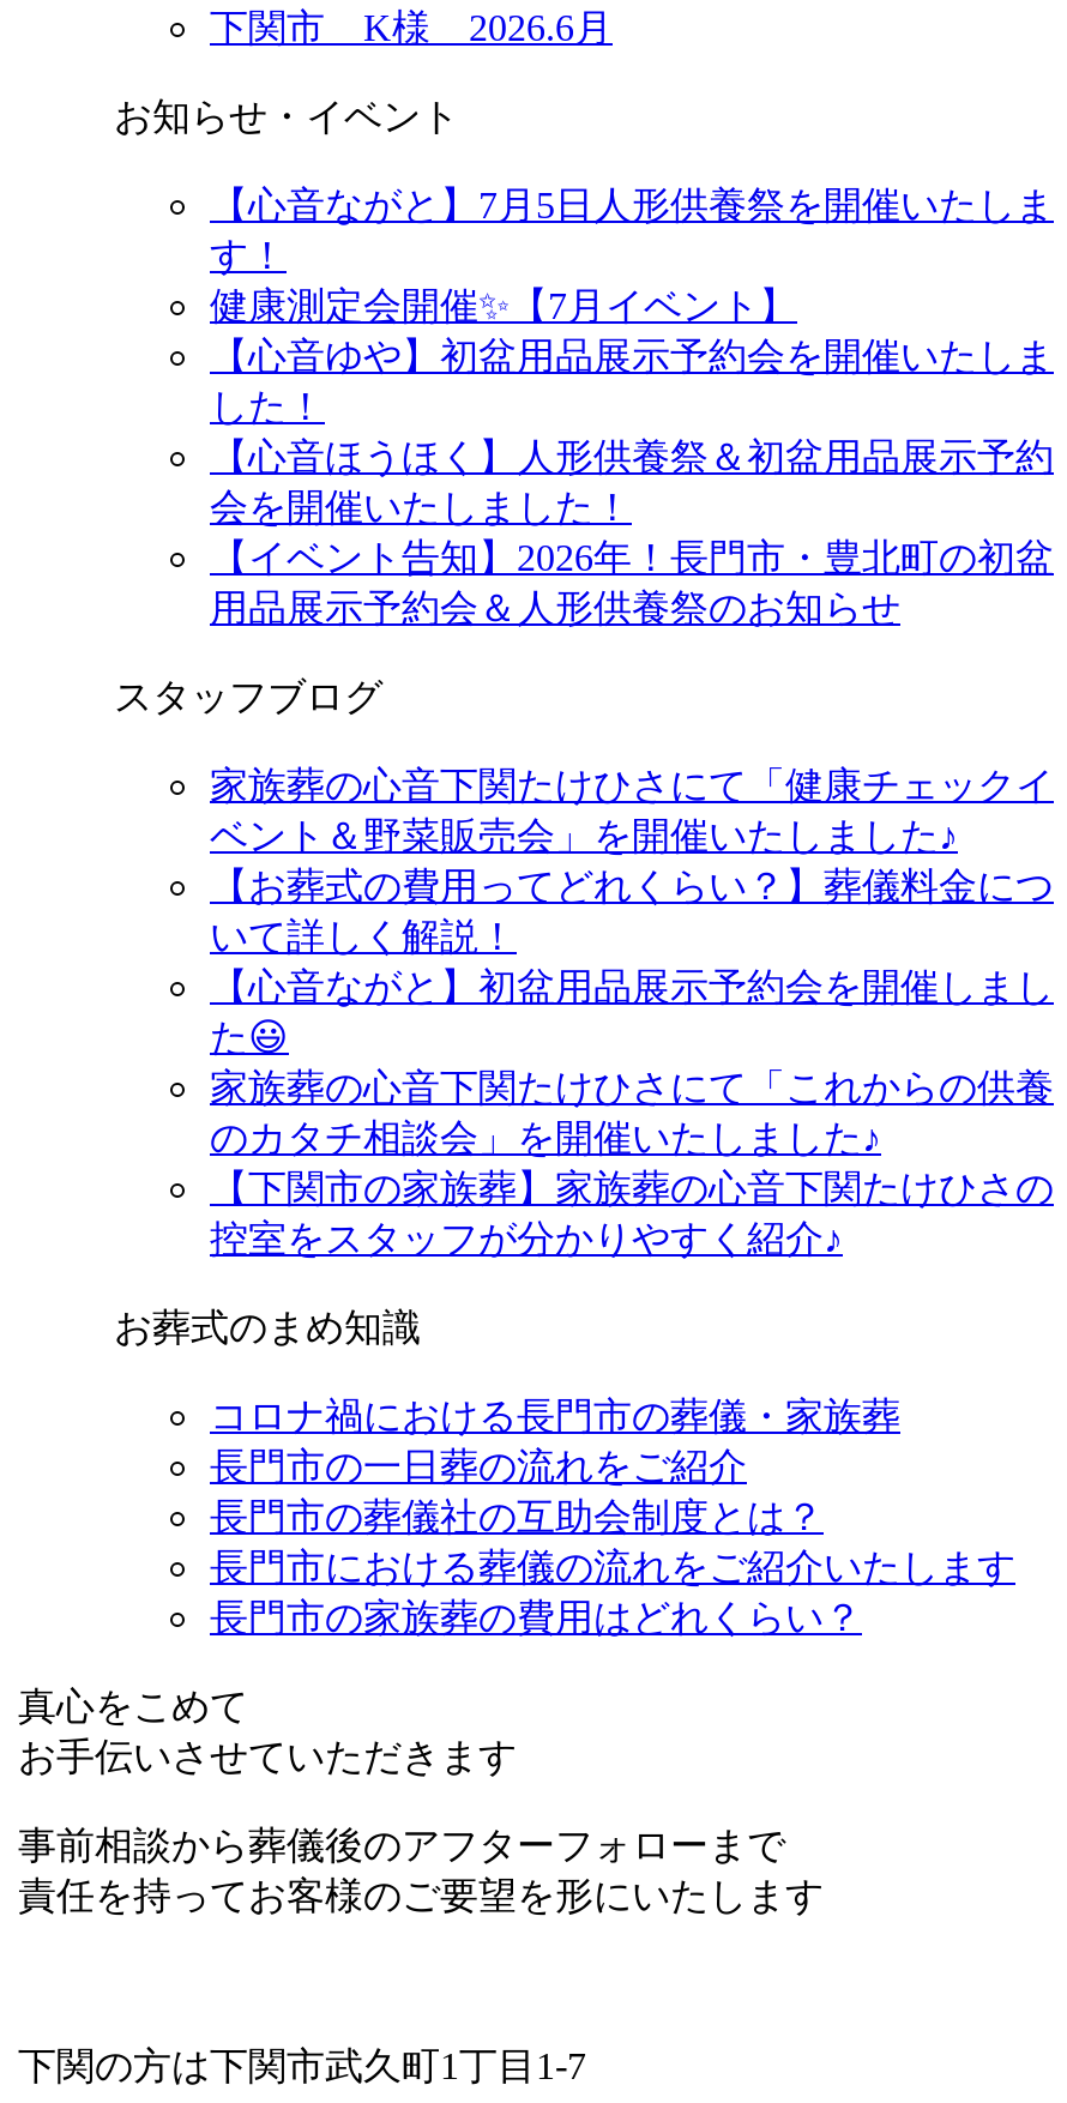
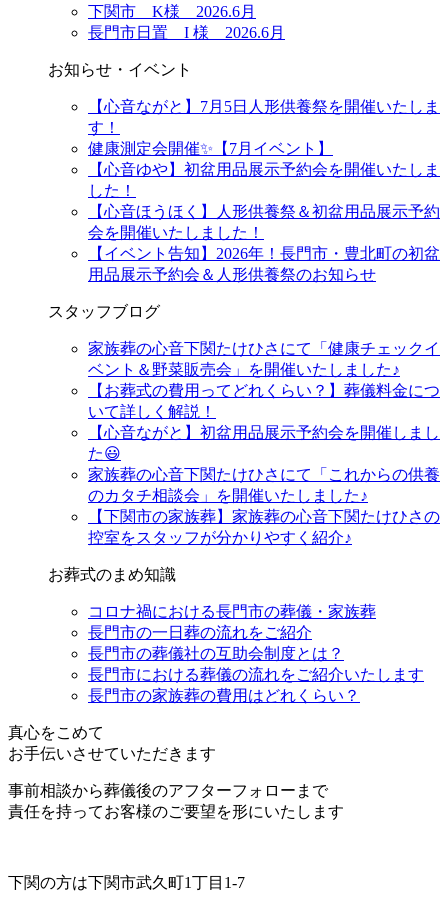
+ 長門市日置 I 様 2026.6月
